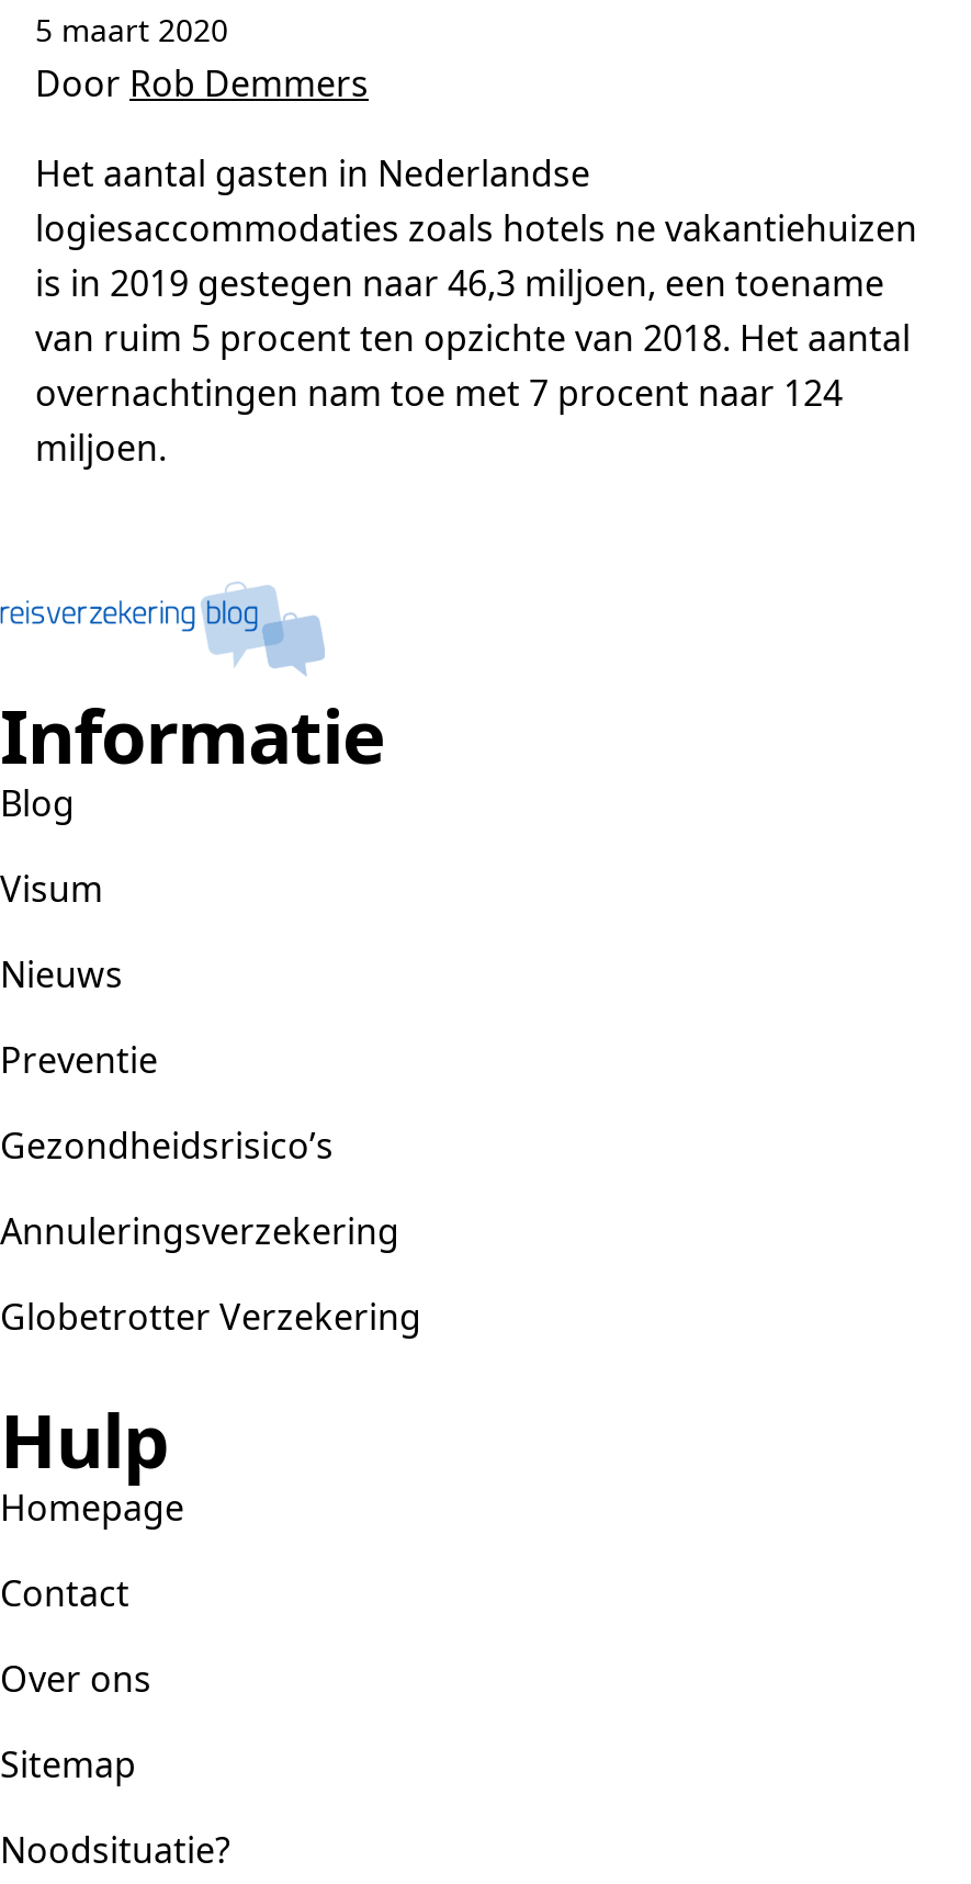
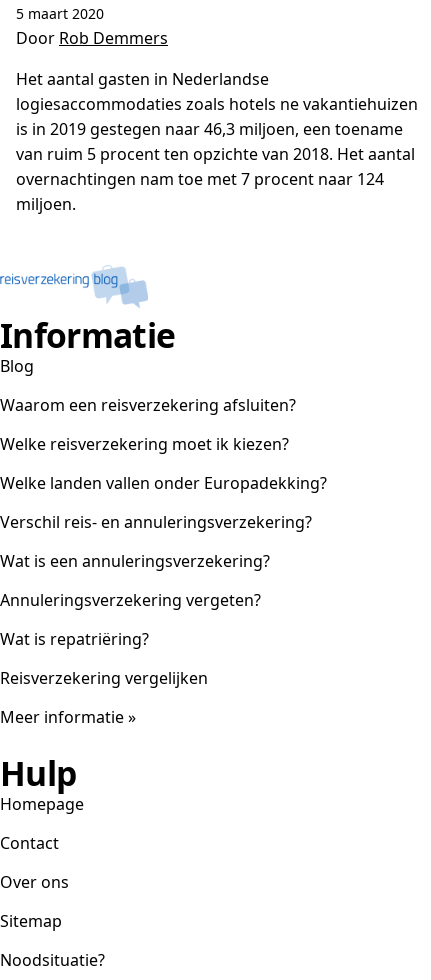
- Visum
- Nieuws
- Preventie
- Gezondheidsrisico’s
- Annuleringsverzekering
- Globetrotter Verzekering
+ Waarom een reisverzekering afsluiten?
+ Welke reisverzekering moet ik kiezen?
+ Welke landen vallen onder Europadekking?
+ Verschil reis- en annuleringsverzekering?
+ Wat is een annuleringsverzekering?
+ Annuleringsverzekering vergeten?
+ Wat is repatriëring?
+ Reisverzekering vergelijken
+ Meer informatie »
